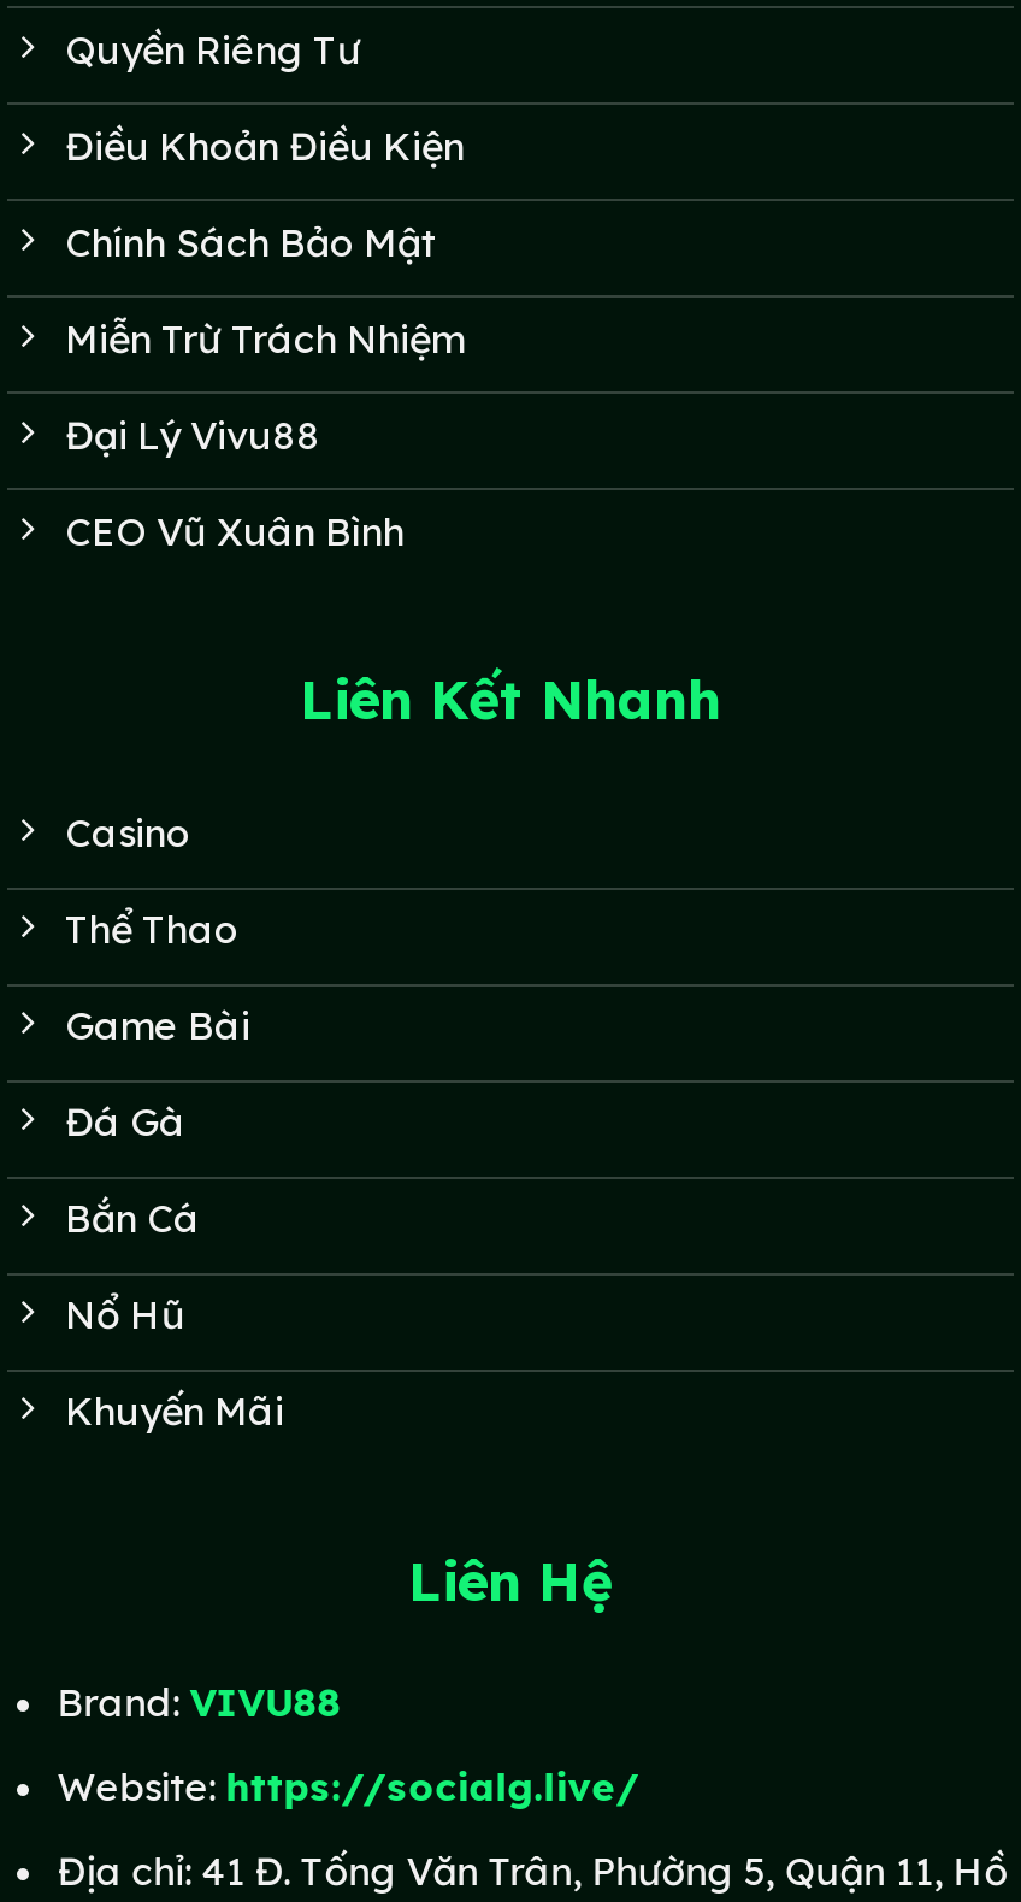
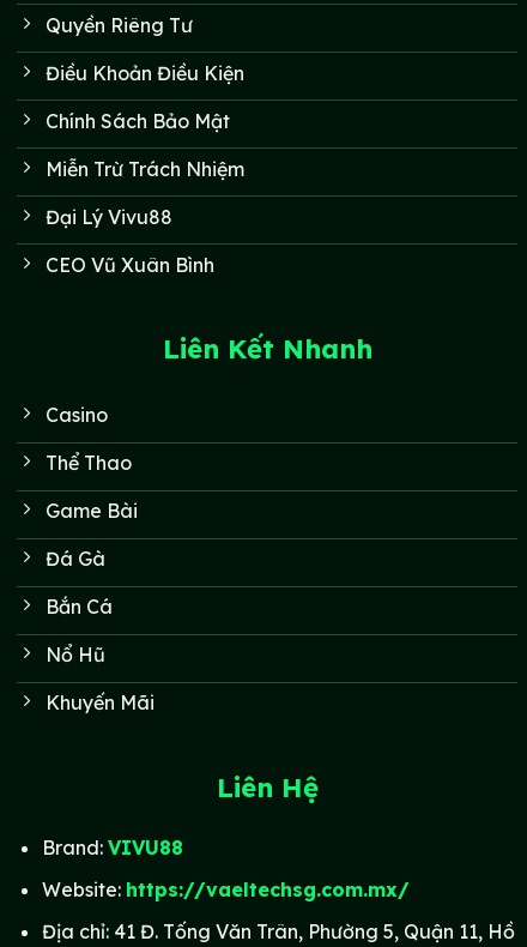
- Website: https://socialg.live/
+ Website: https://vaeltechsg.com.mx/
